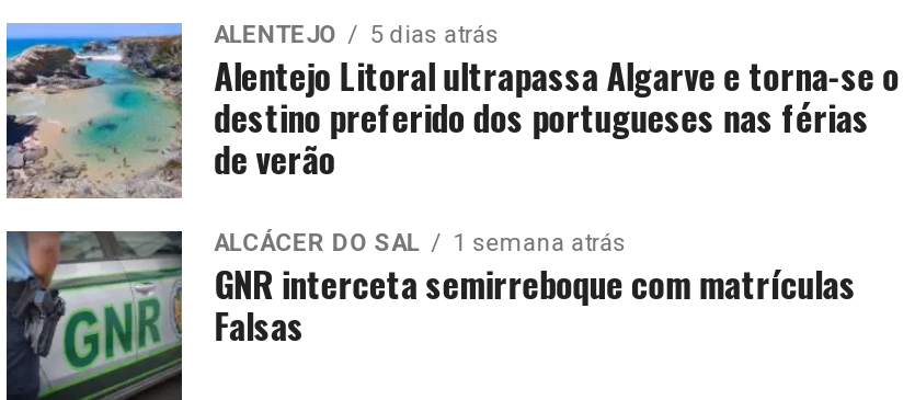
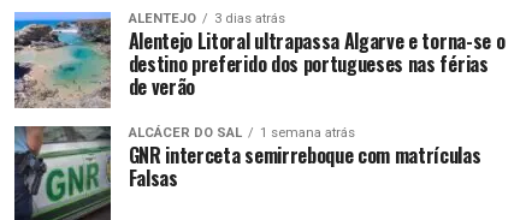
- ALENTEJO 5 dias atrás
+ ALENTEJO 3 dias atrás
